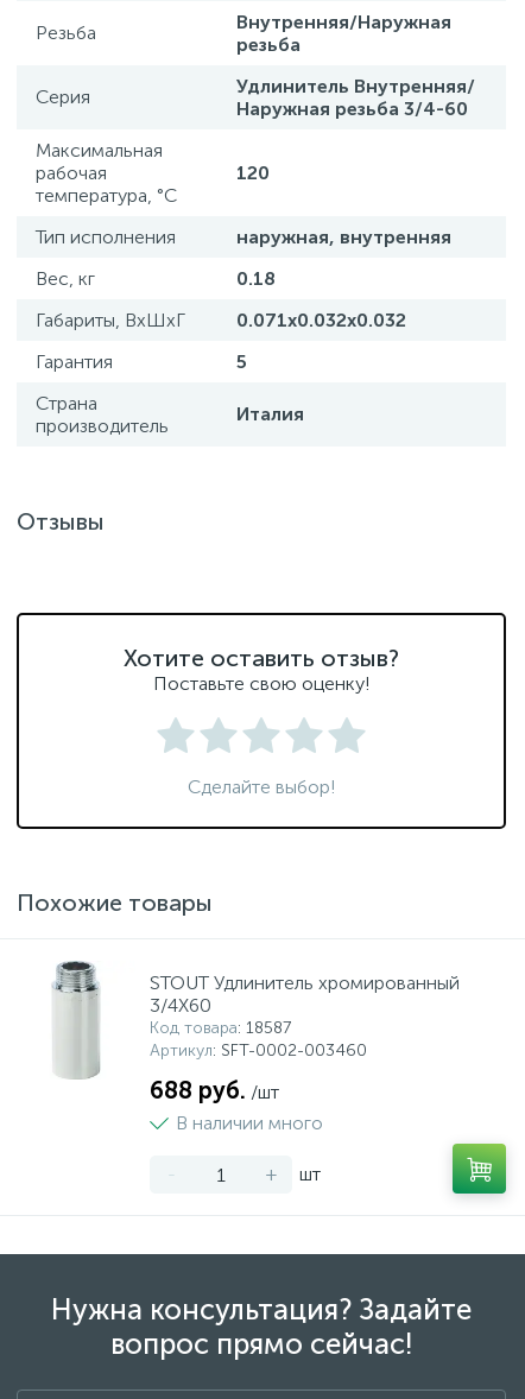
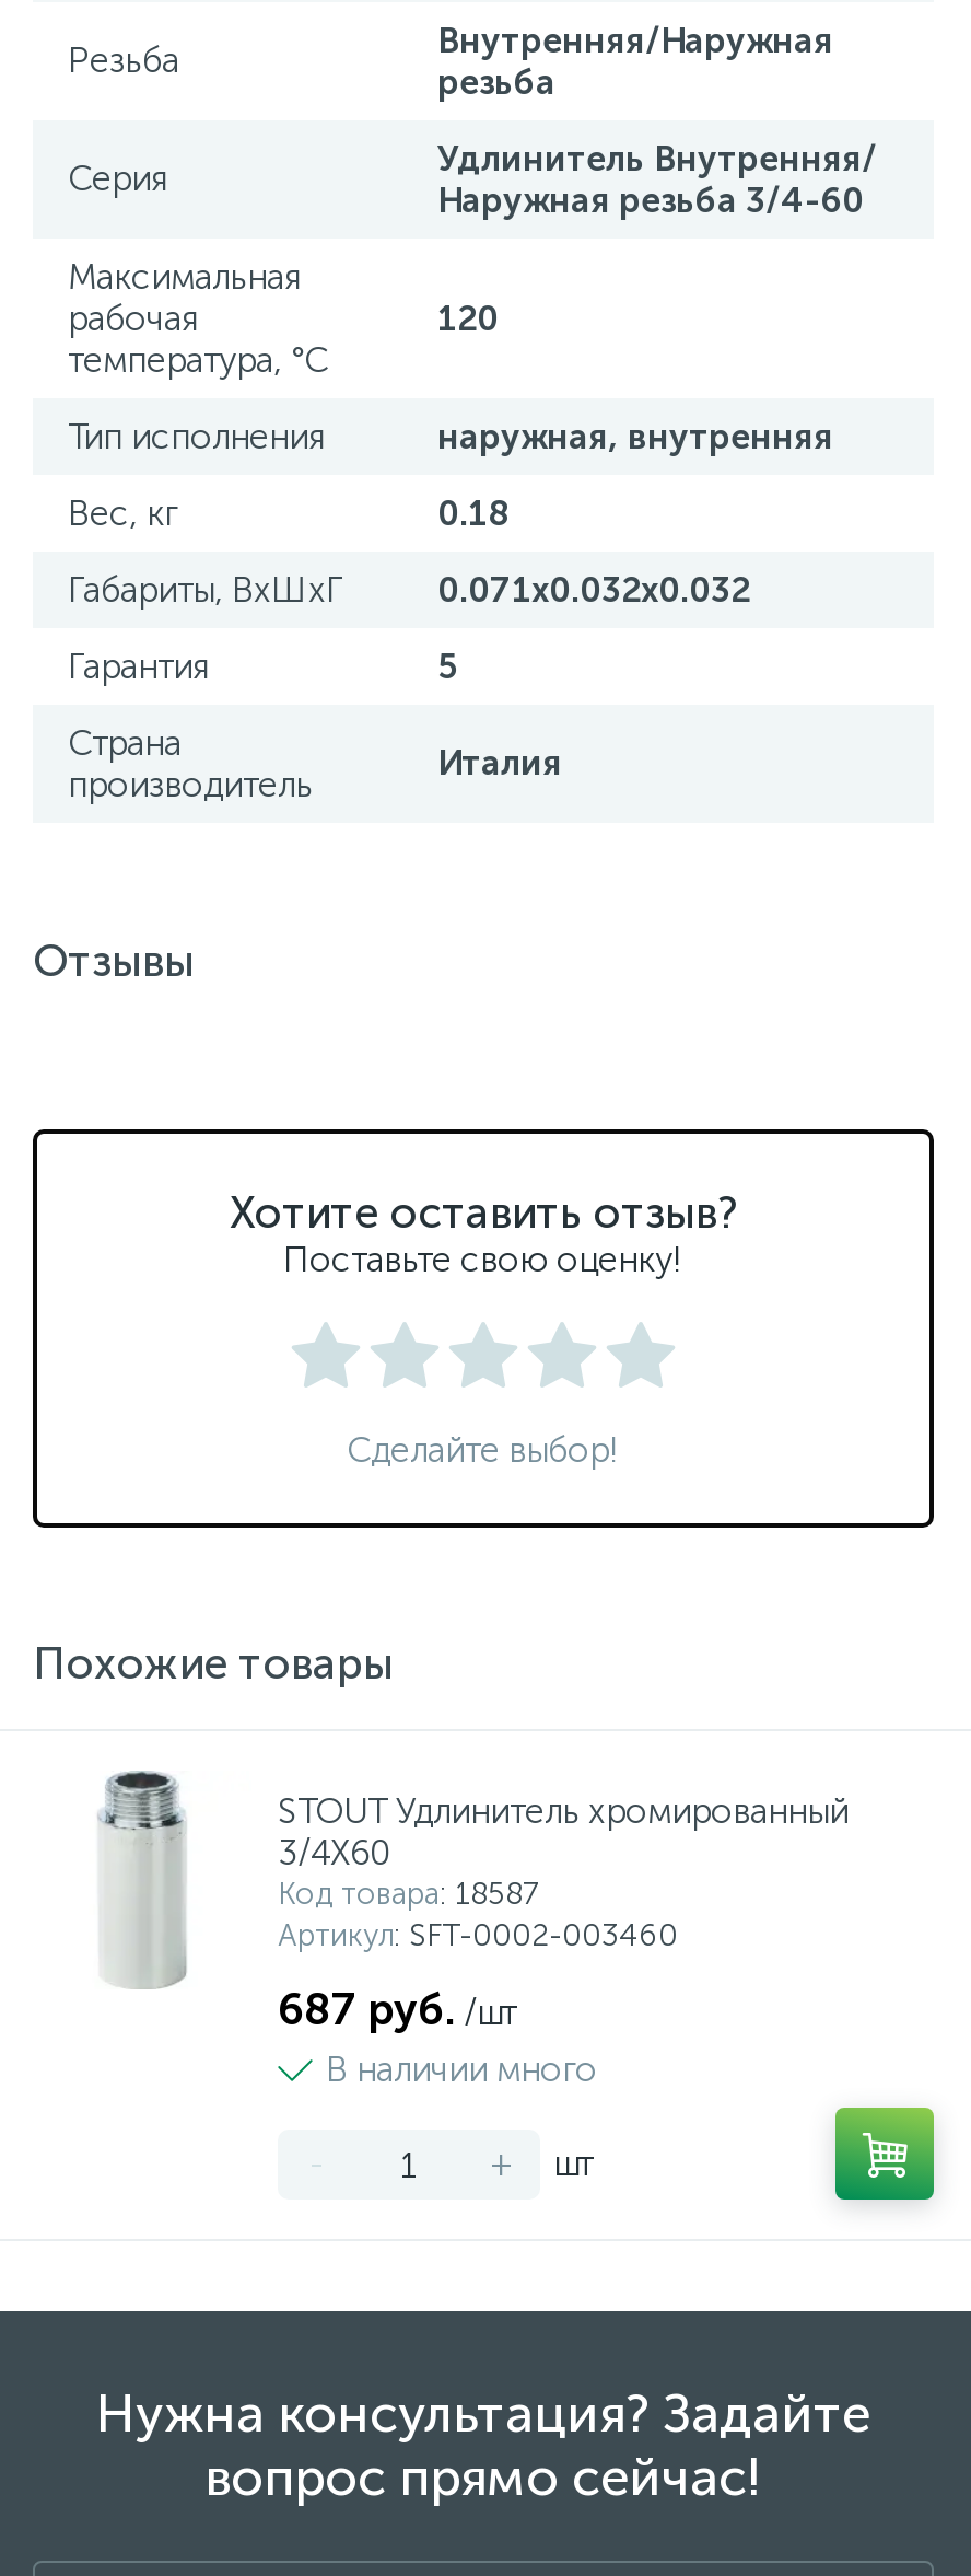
- 688 руб. /шт
+ 687 руб. /шт
